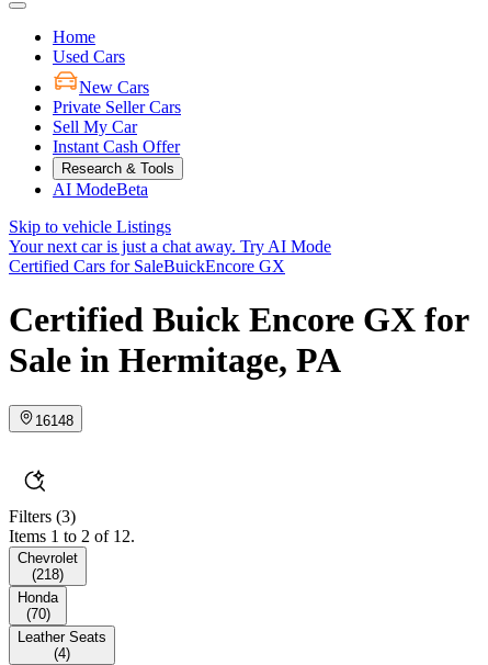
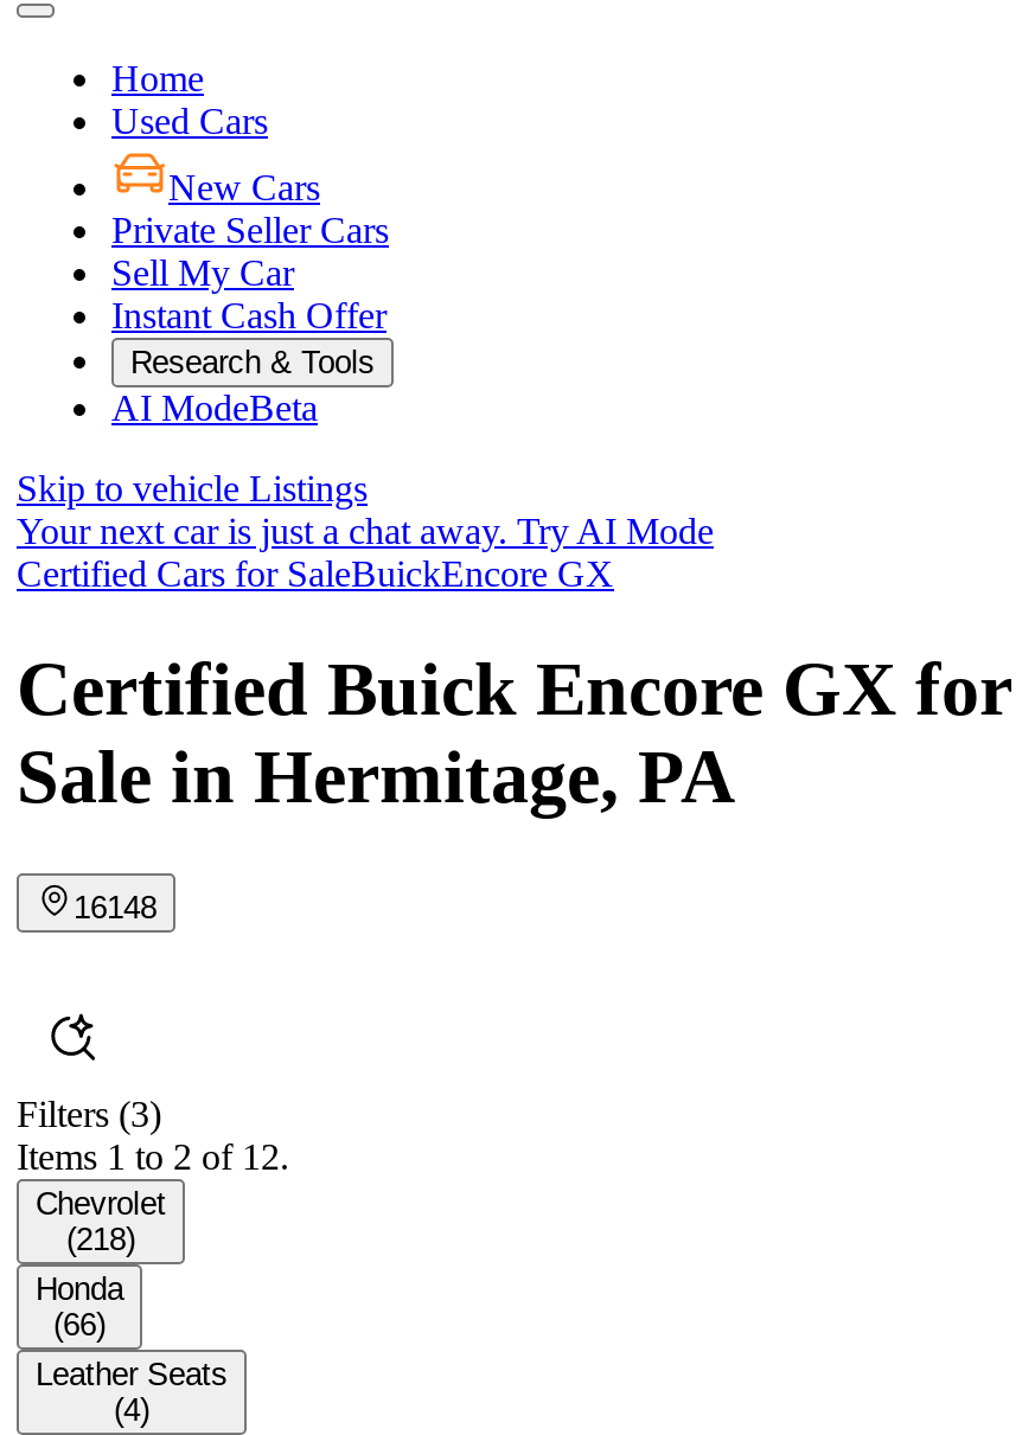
- (70)
+ (66)
